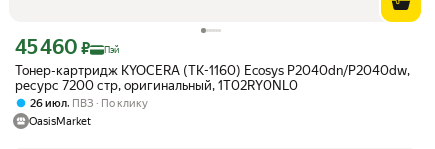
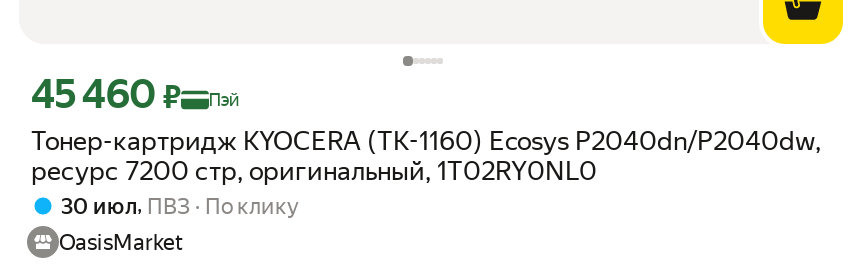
- 26 июл, ПВЗ По клику
+ 30 июл, ПВЗ По клику
